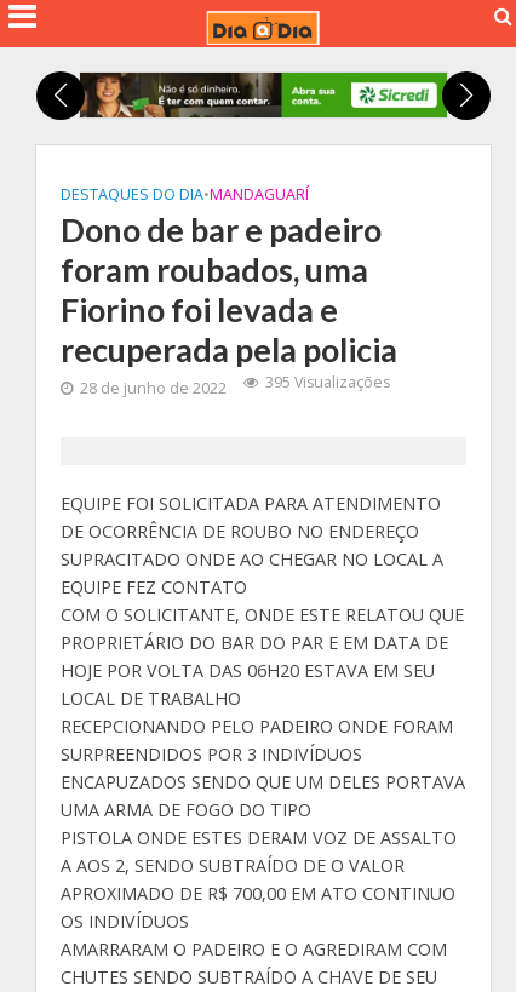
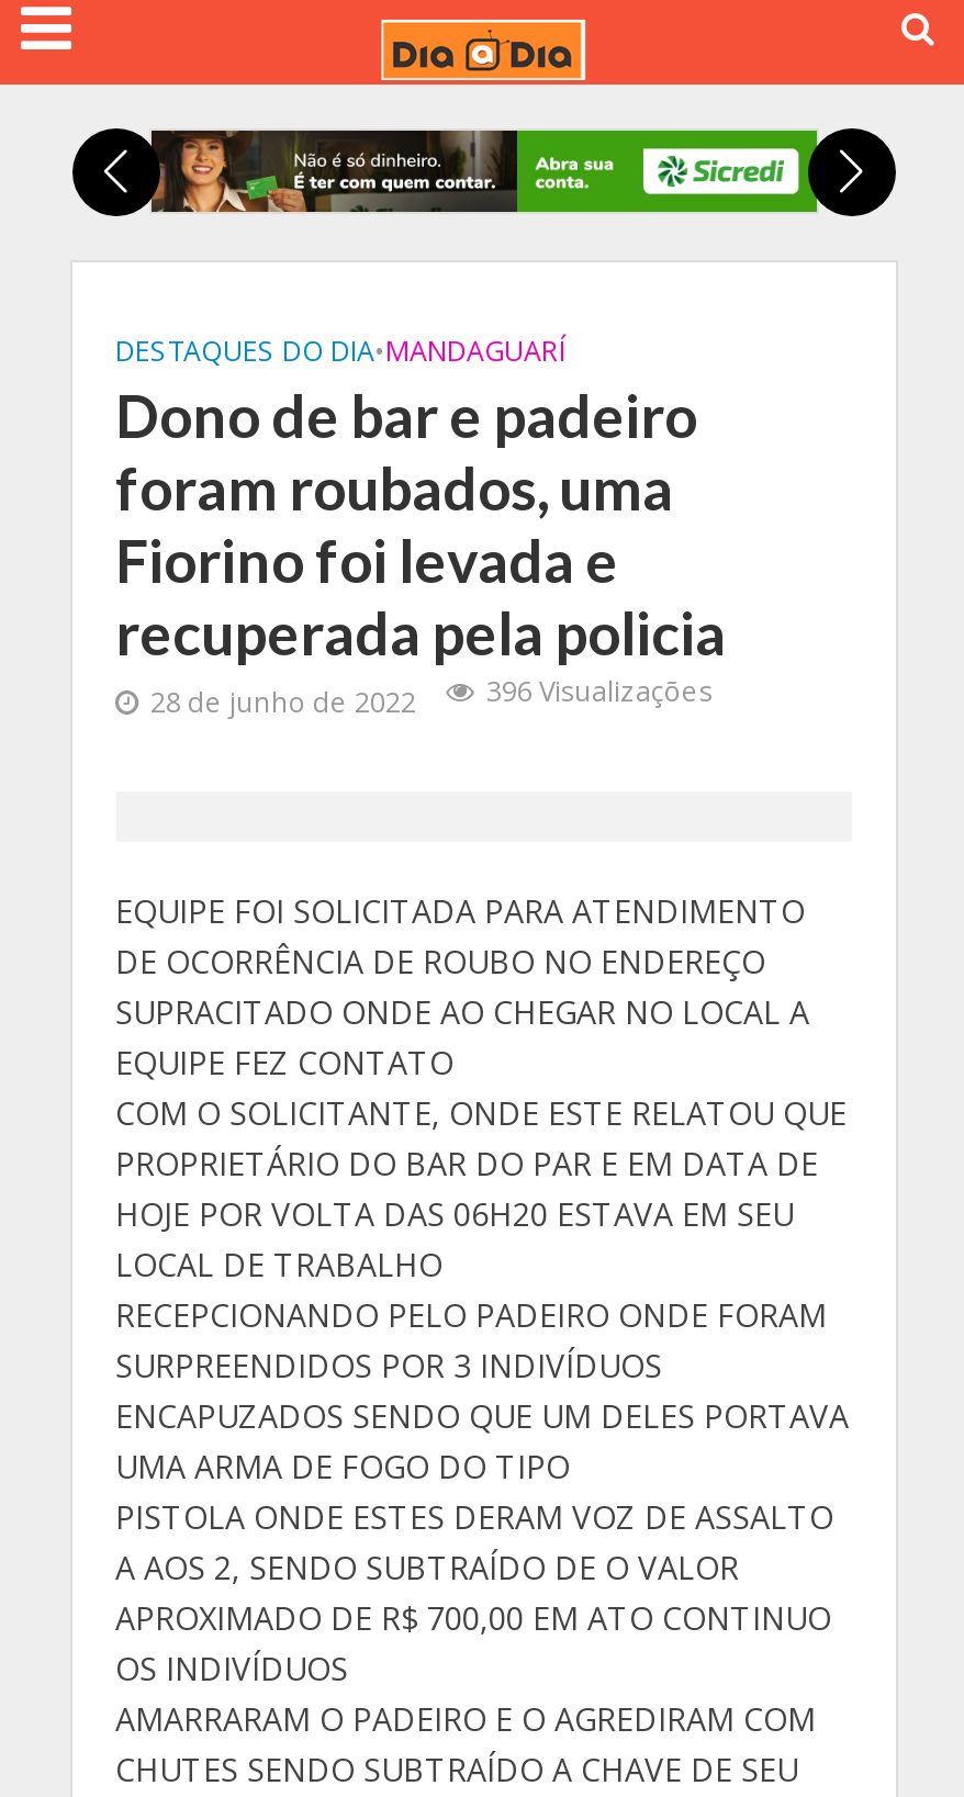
- 395 Visualizações
+ 396 Visualizações
